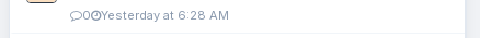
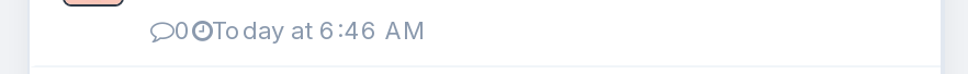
- Yesterday at 6:28 AM
+ Today at 6:46 AM
